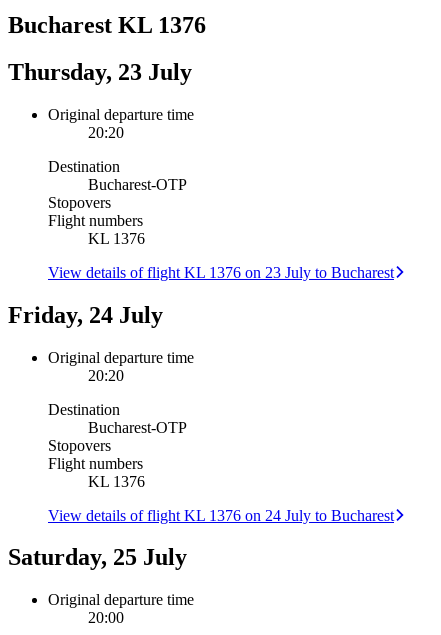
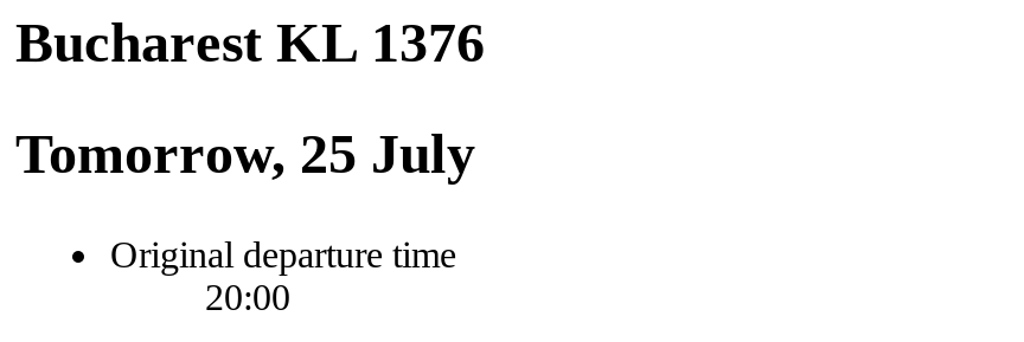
- Thursday, 23 July
- Original departure time
- 20:20
- Destination
- Bucharest-OTP
- Stopovers
- Flight numbers
- KL 1376
- View details of flight KL 1376 on 23 July to Bucharest
- Friday, 24 July
- Original departure time
- 20:20
- Destination
- Bucharest-OTP
- Stopovers
- Flight numbers
- KL 1376
- View details of flight KL 1376 on 24 July to Bucharest
- Saturday, 25 July
+ Tomorrow, 25 July
